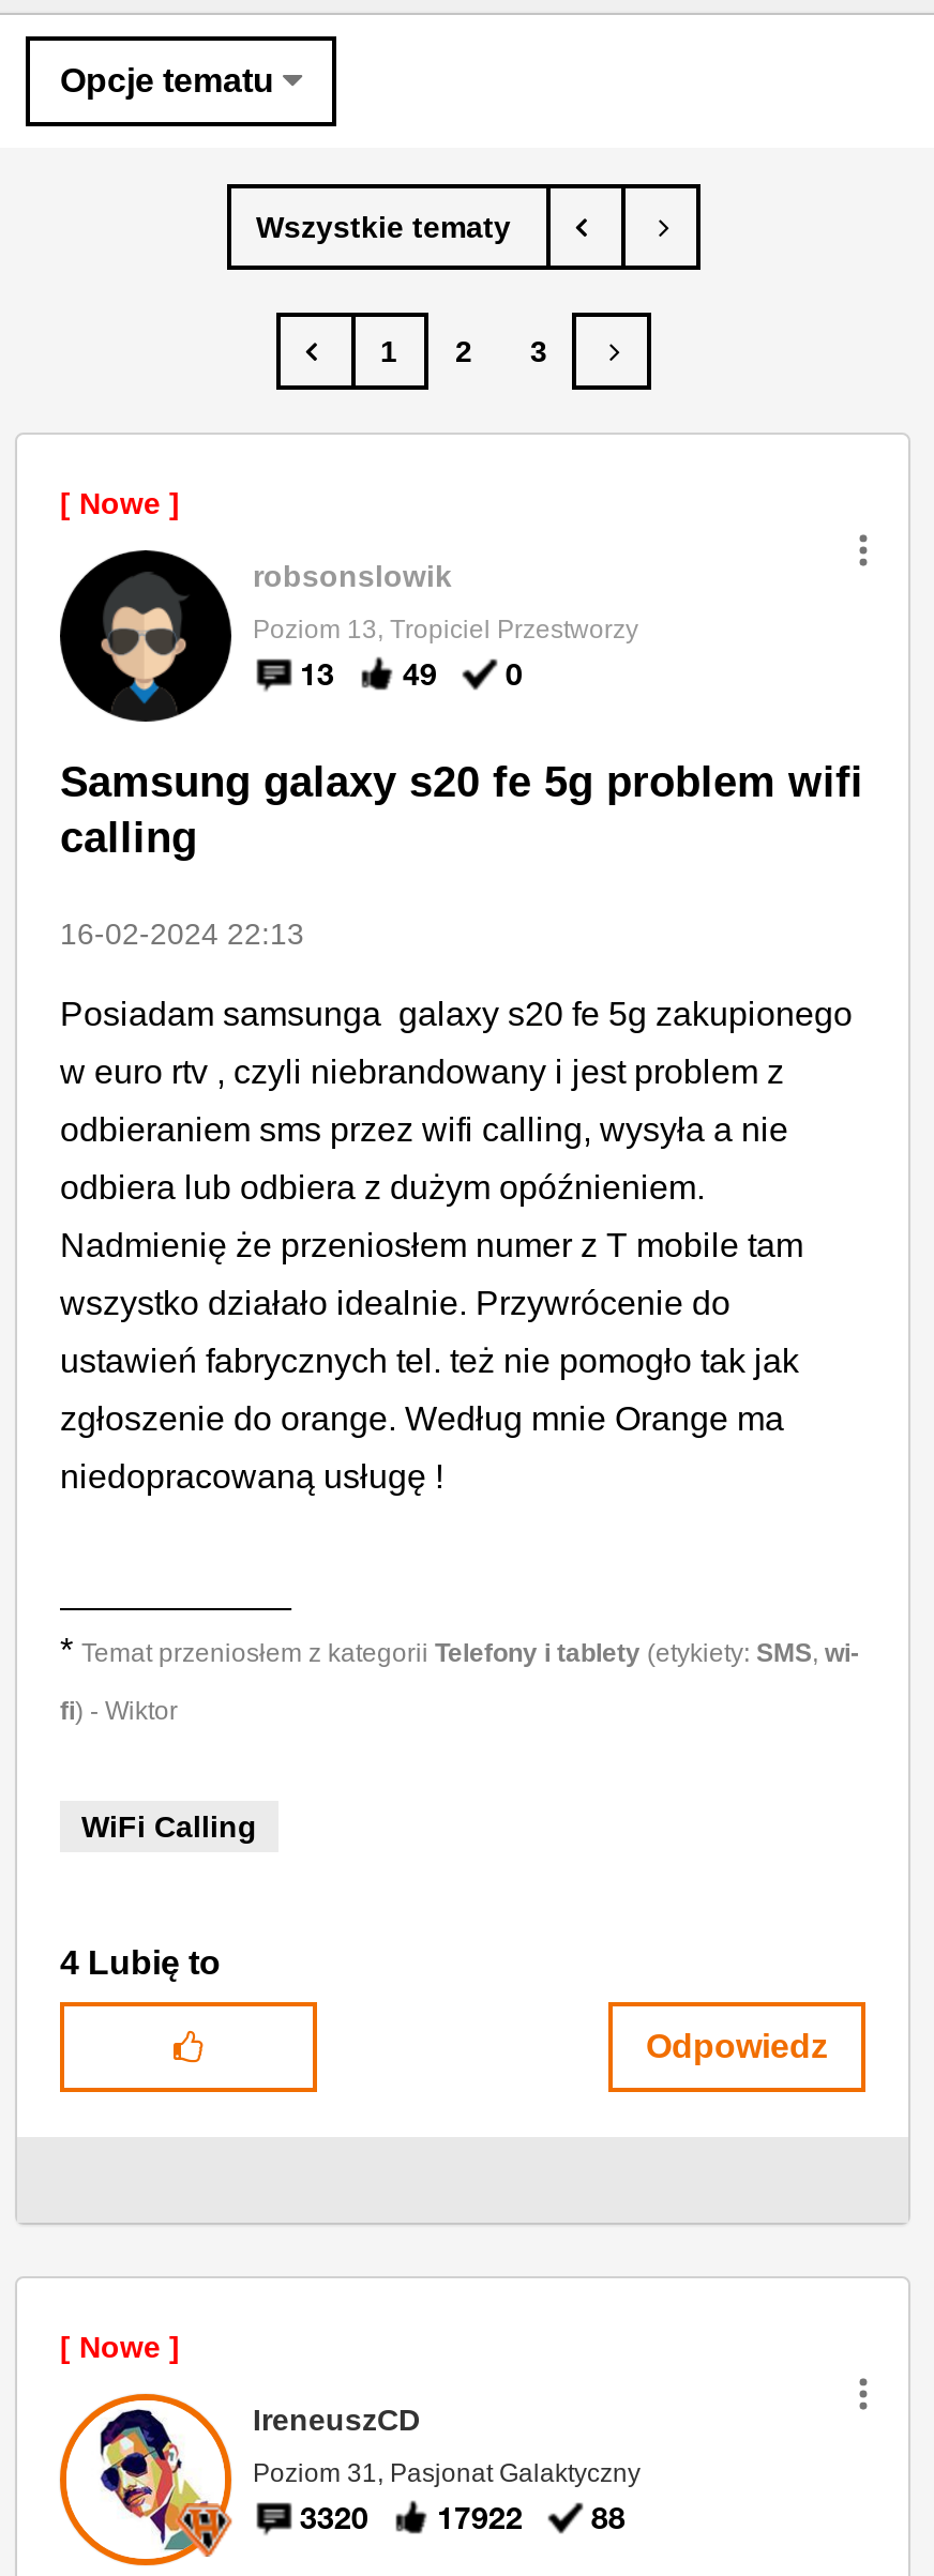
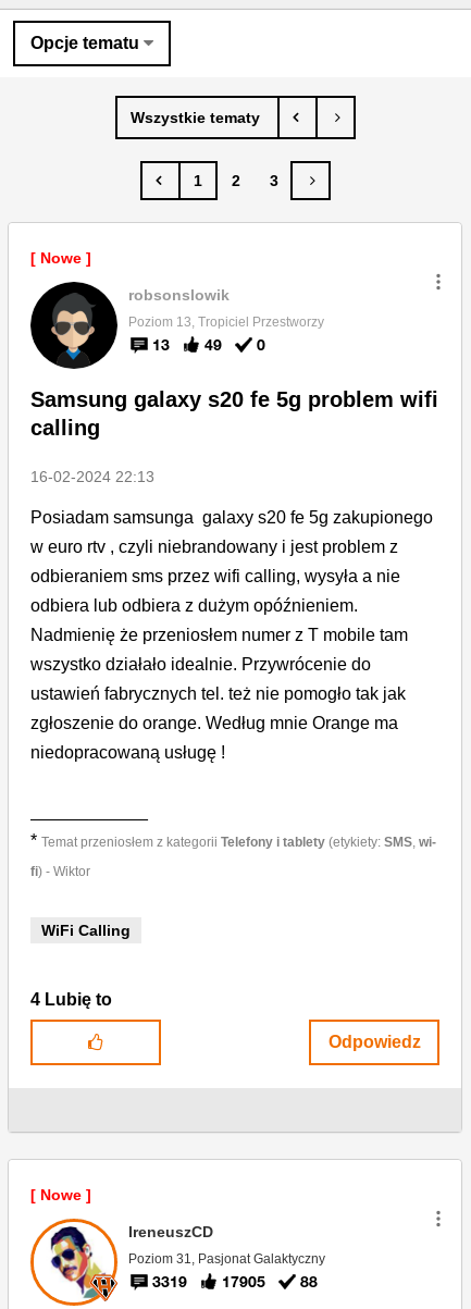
- 3320
+ 3319

- 17922
+ 17905
